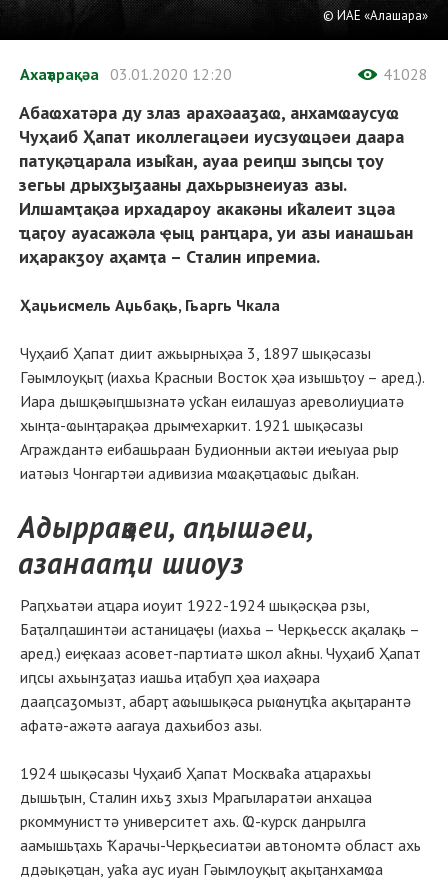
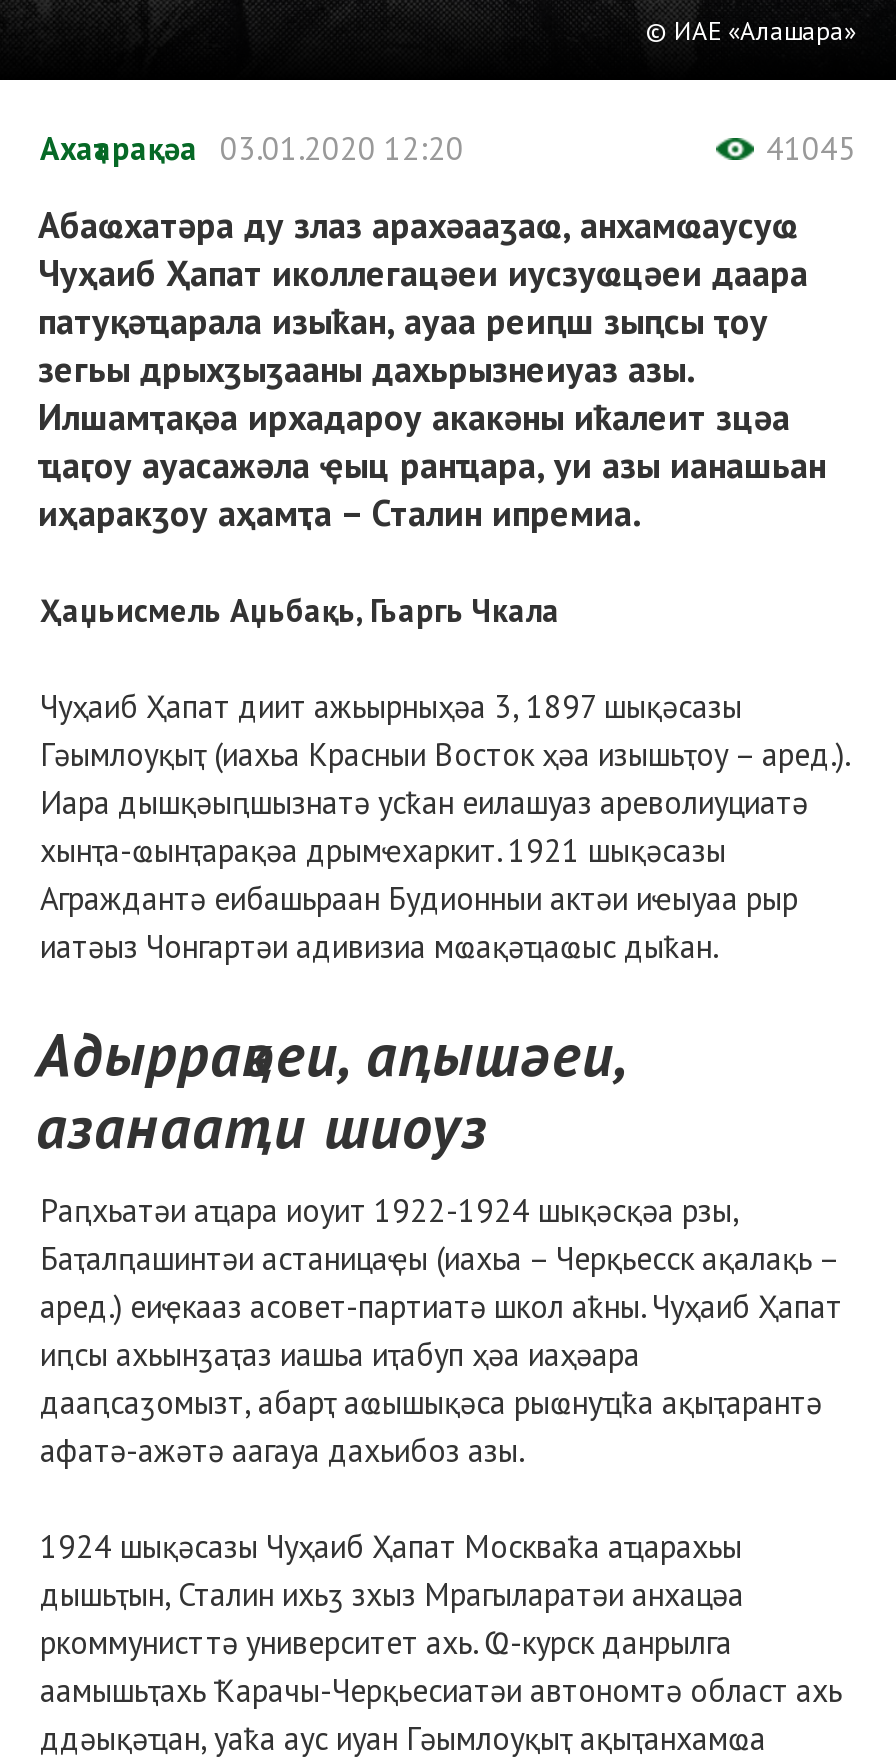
- 41028
+ 41045
